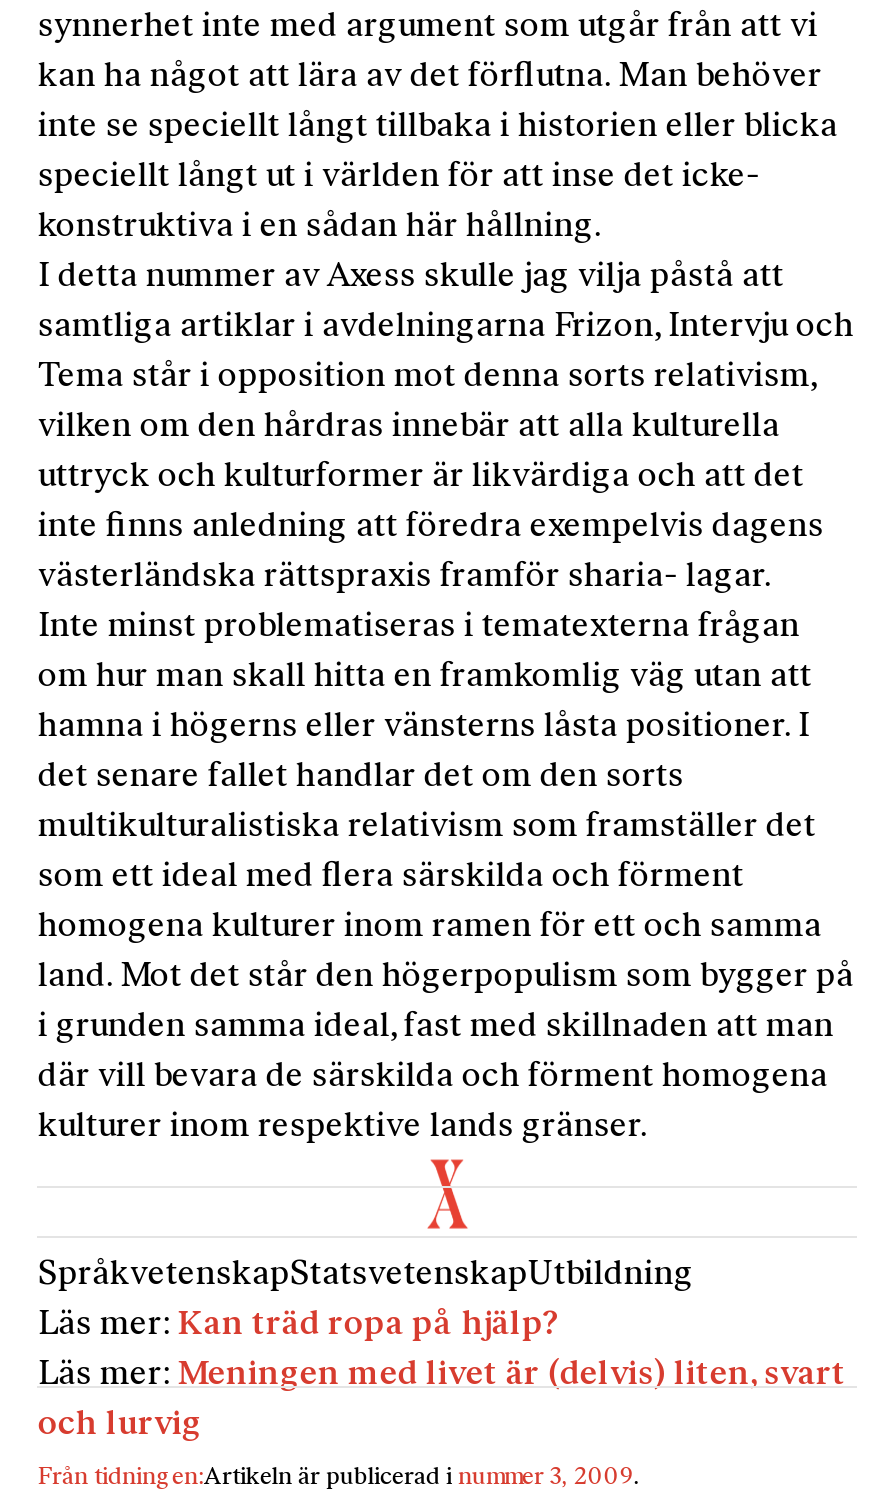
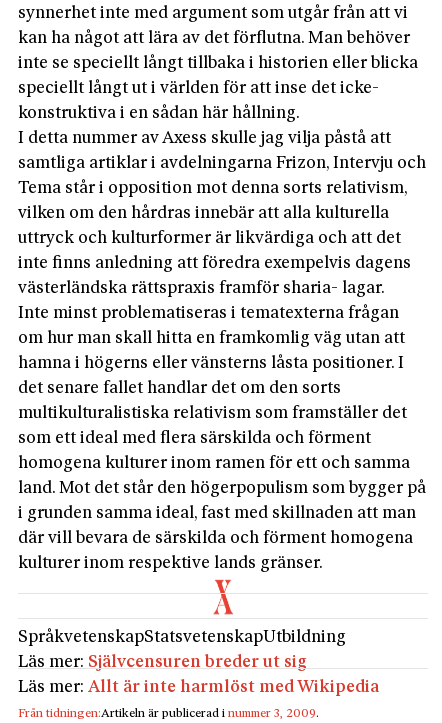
- Läs mer: Kan träd ropa på hjälp?
- Läs mer: Meningen med livet är (delvis) liten, svart
- och lurvig
+ Läs mer: Självcensuren breder ut sig
+ Läs mer: Allt är inte harmlöst med Wikipedia
